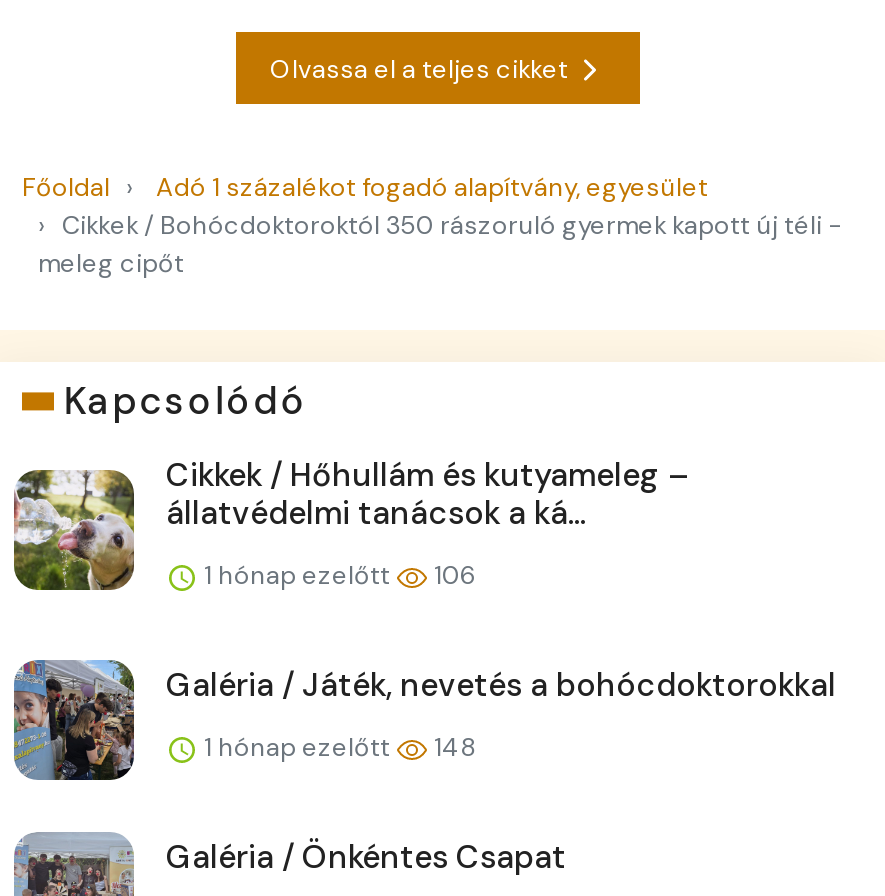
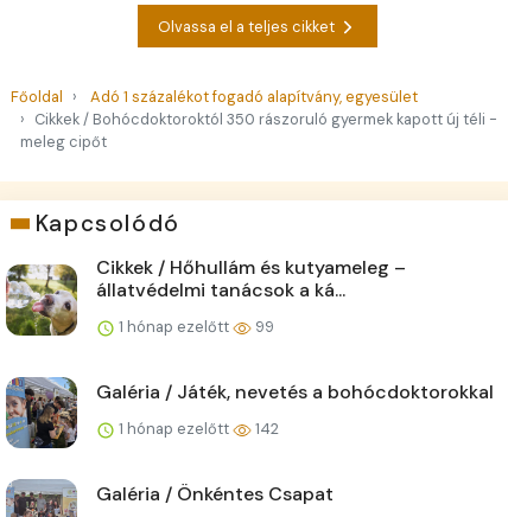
- 1 hónap ezelőtt 106
+ 1 hónap ezelőtt 99

- 1 hónap ezelőtt 148
+ 1 hónap ezelőtt 142
